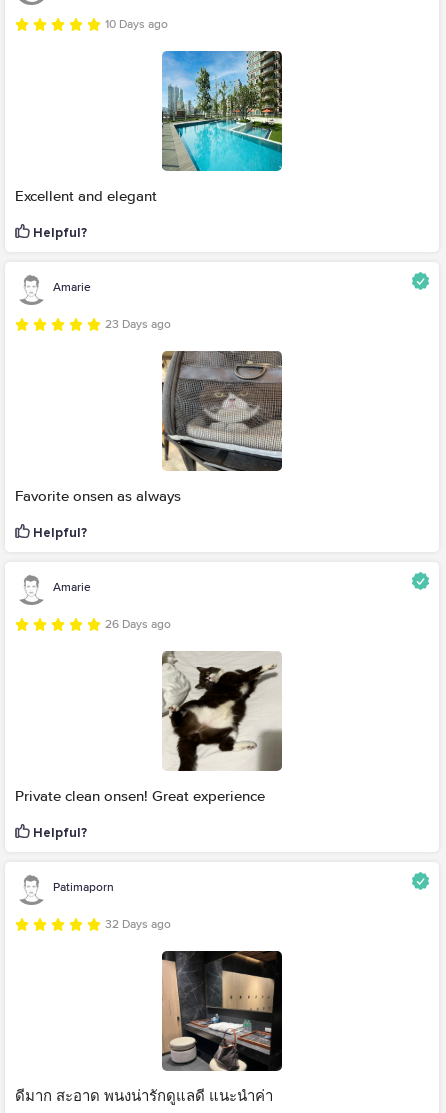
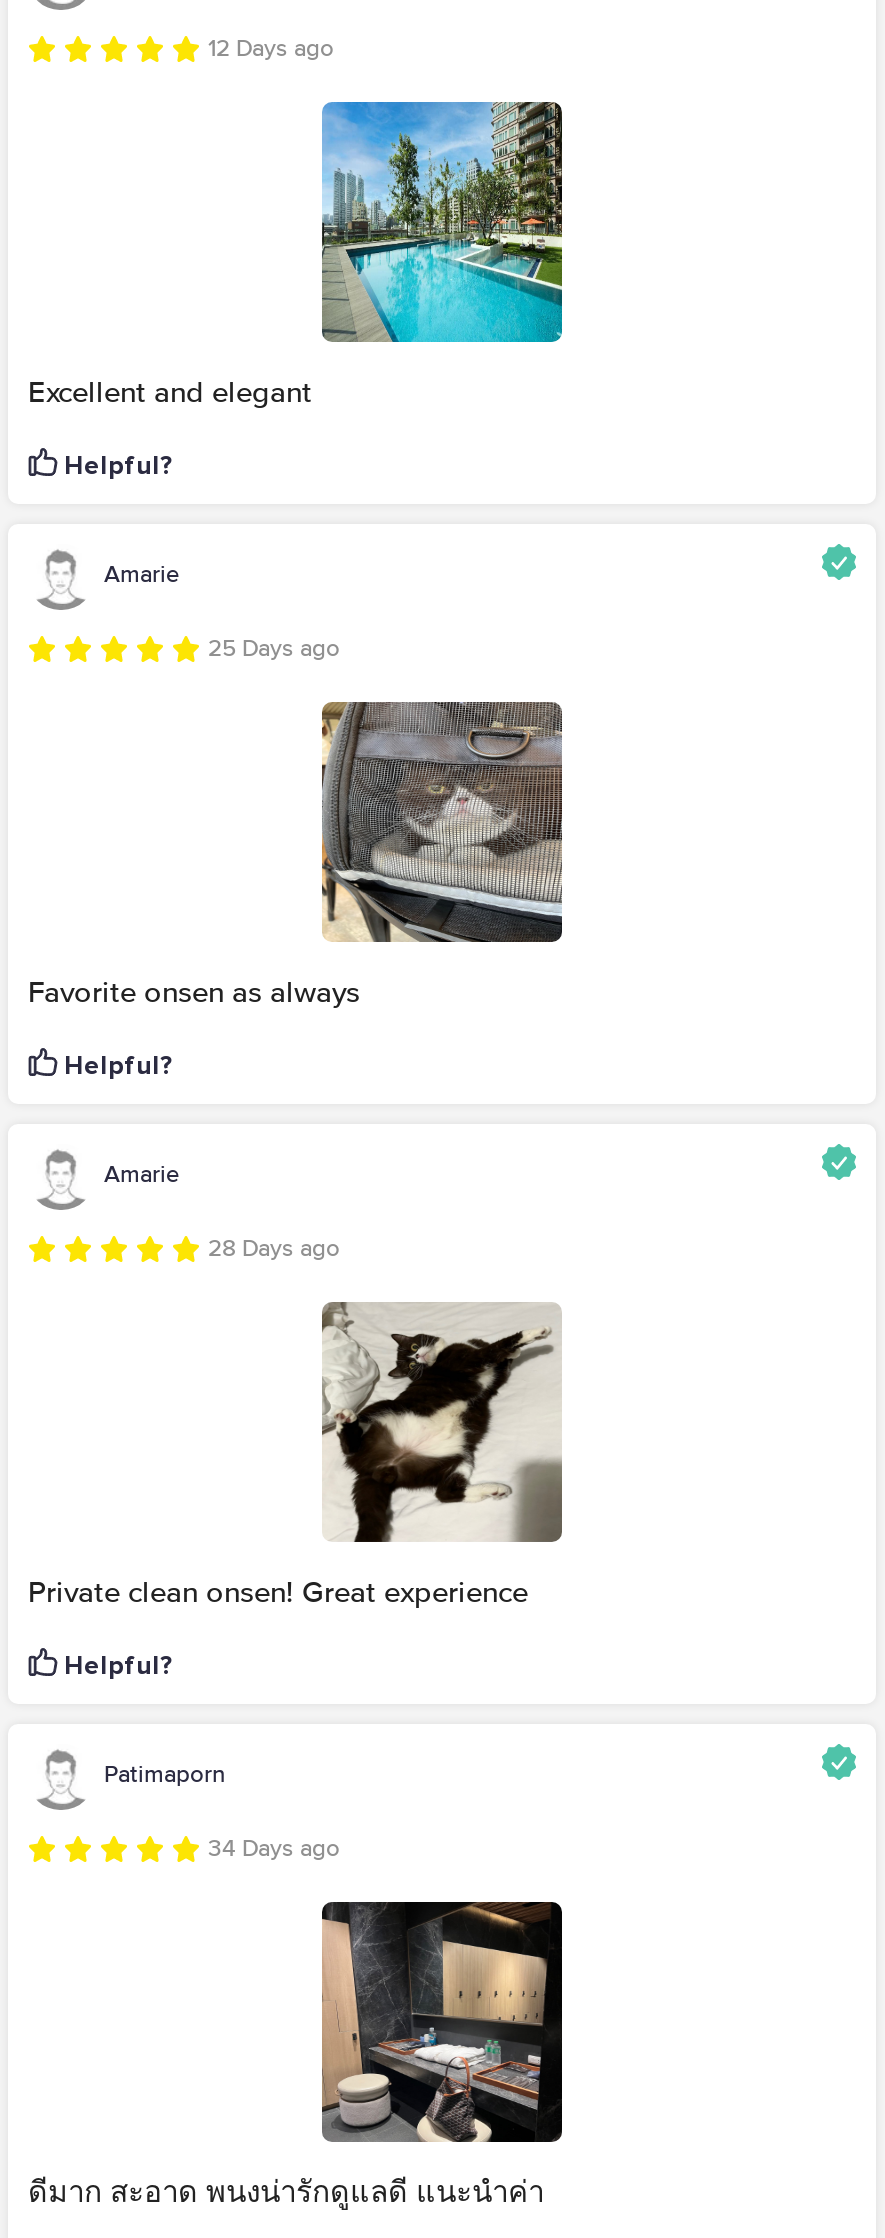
- 10 Days ago
+ 12 Days ago

- 23 Days ago
+ 25 Days ago

- 26 Days ago
+ 28 Days ago

- 32 Days ago
+ 34 Days ago
